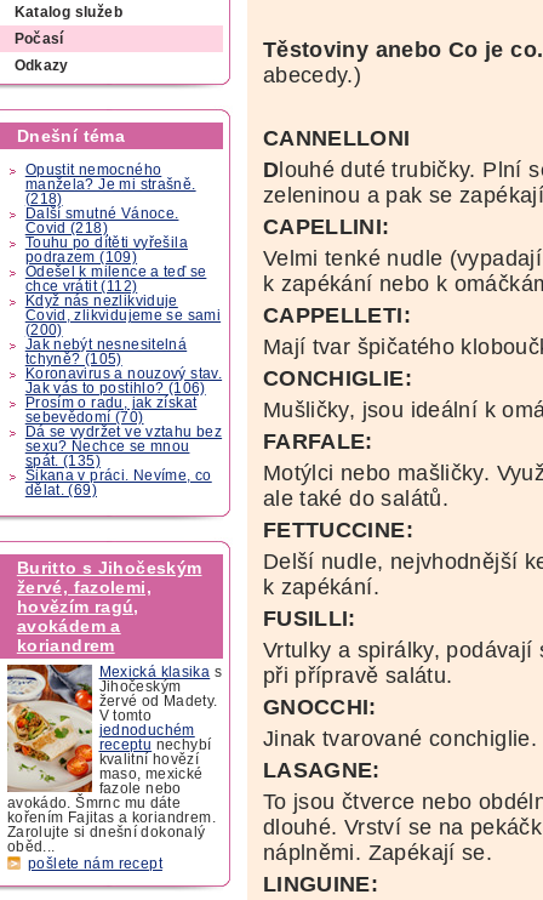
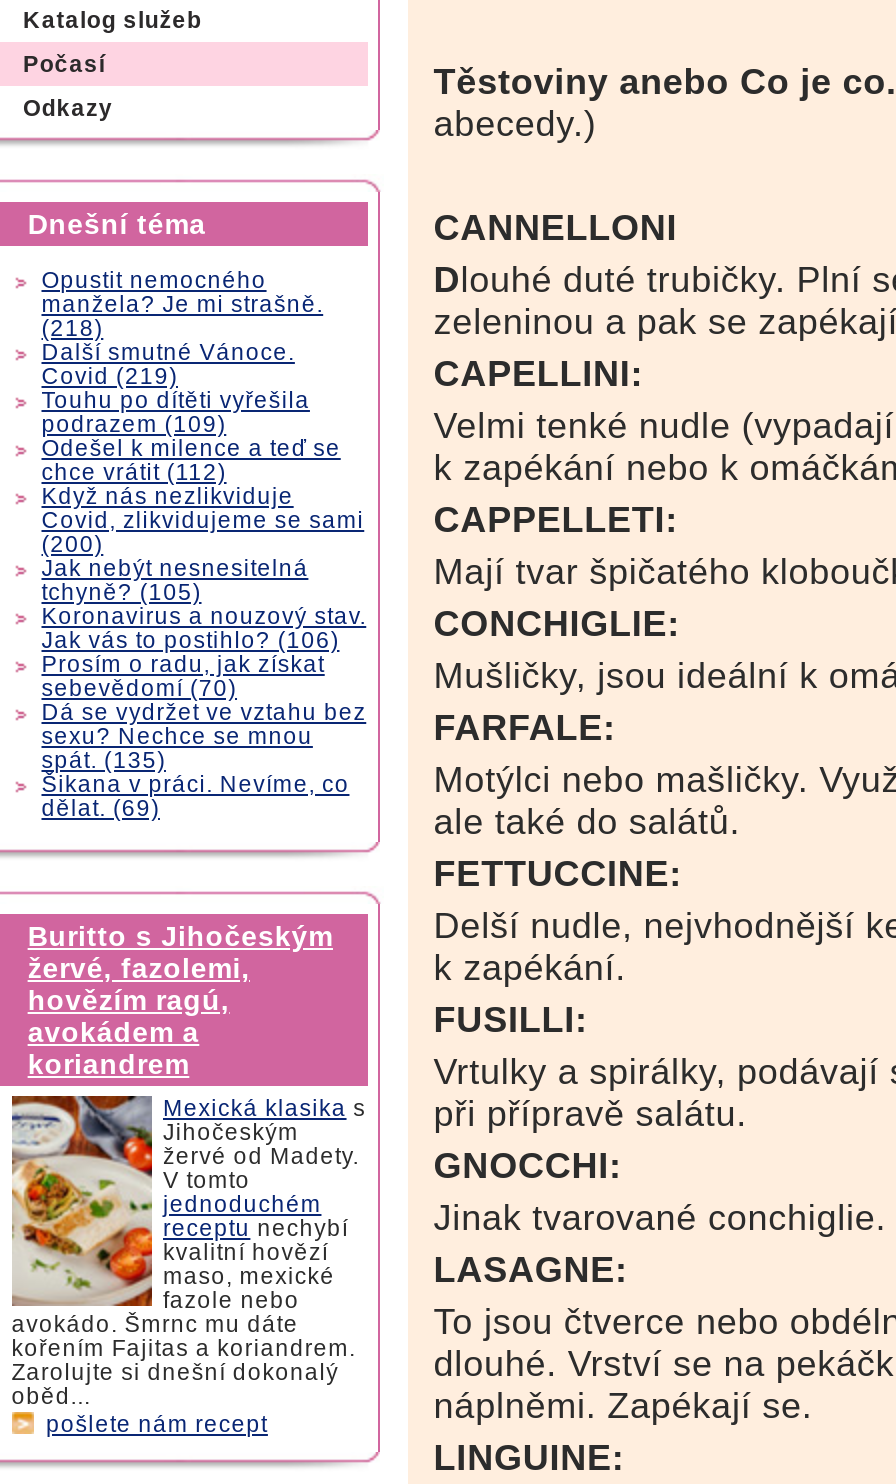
- Covid (218)
+ Covid (219)
